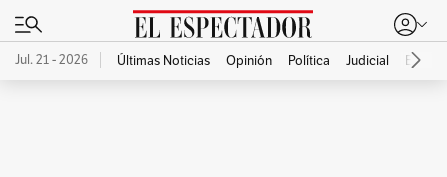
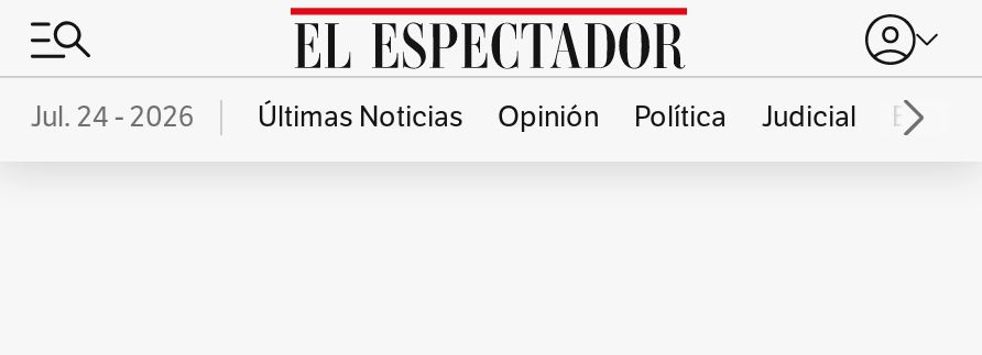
- Jul. 21 - 2026
+ Jul. 24 - 2026
